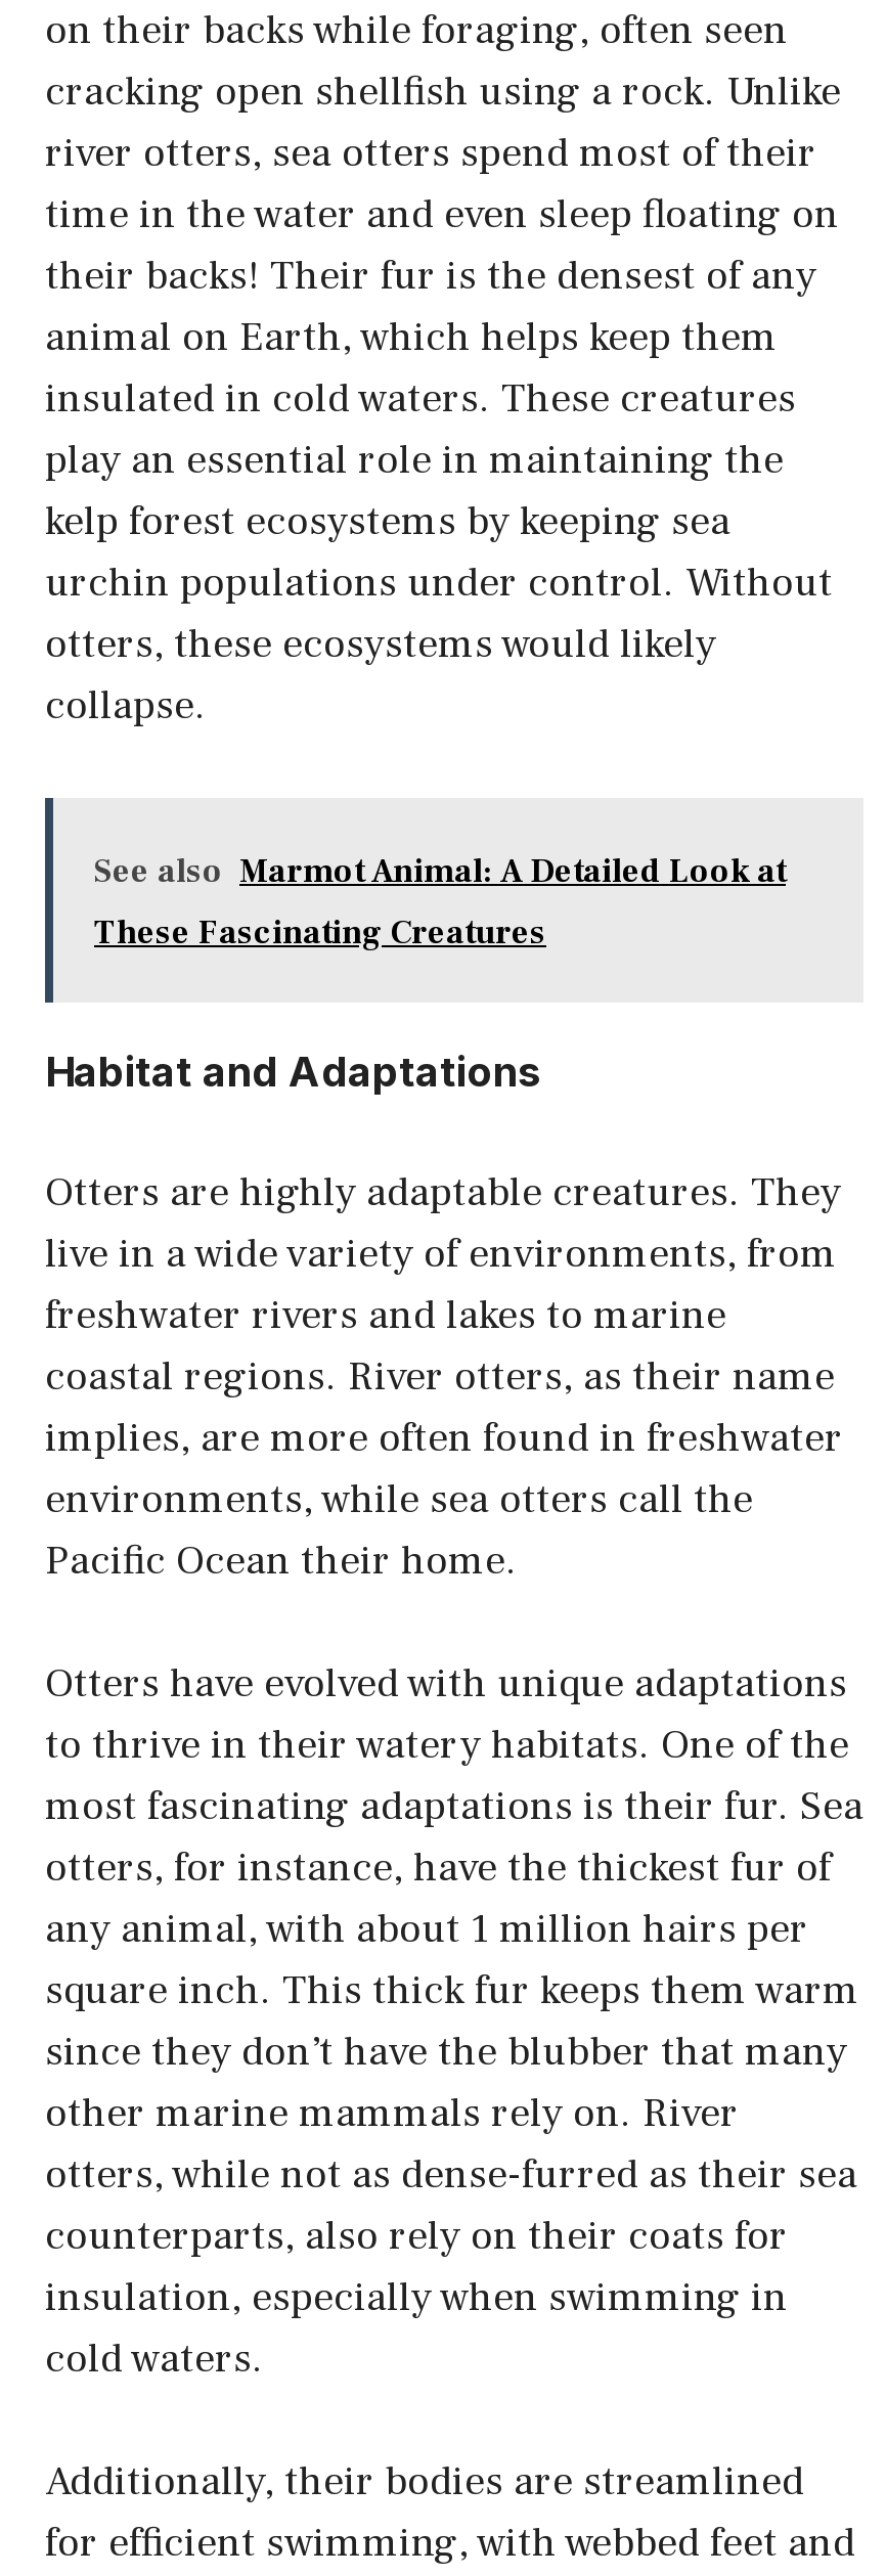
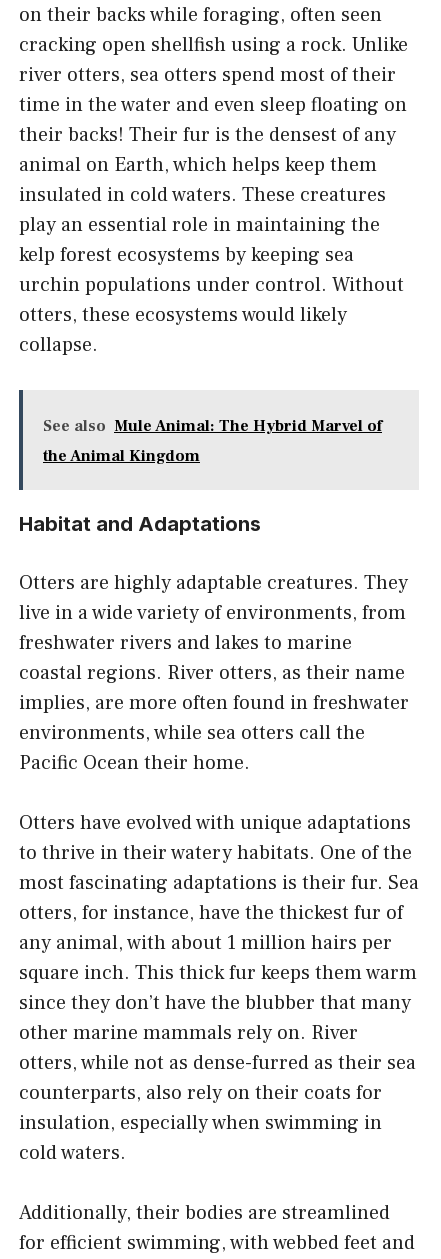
- See also Marmot Animal: A Detailed Look at
+ See also Mule Animal: The Hybrid Marvel of

- These Fascinating Creatures
+ the Animal Kingdom
